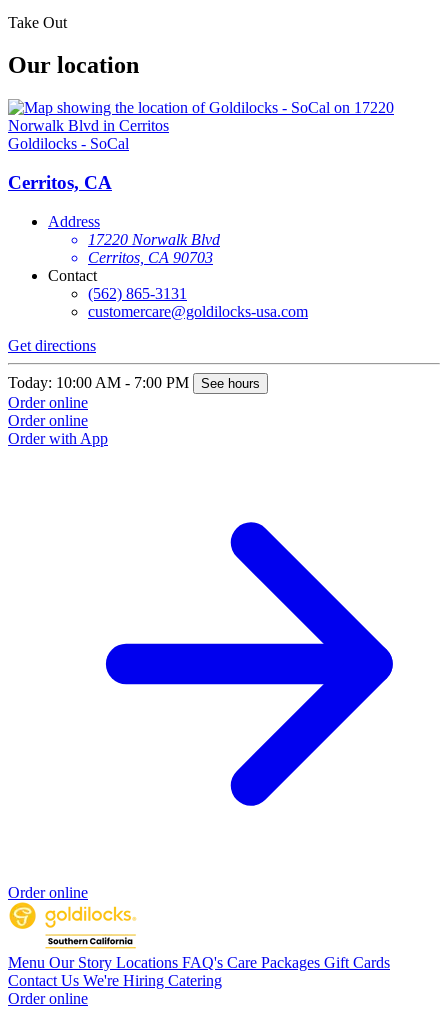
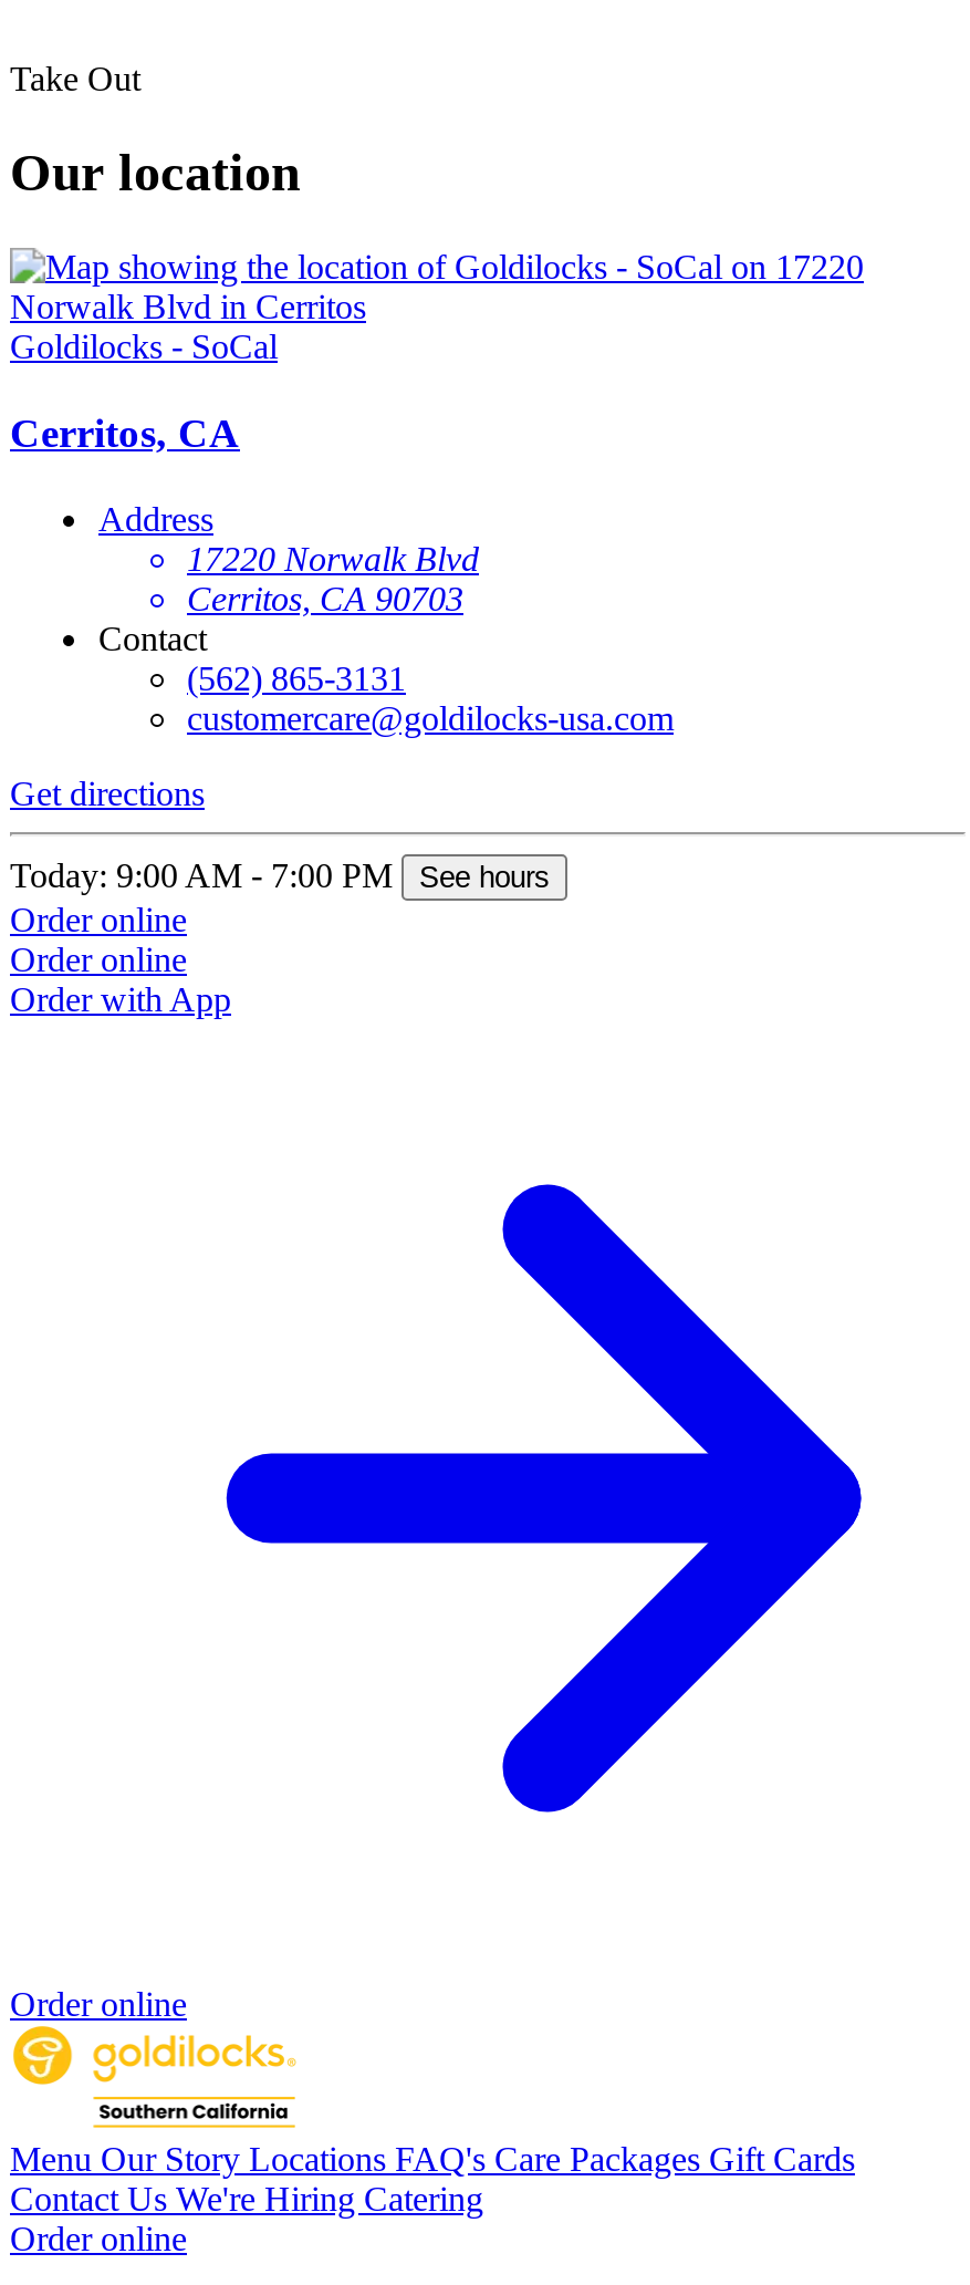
- Today: 10:00 AM - 7:00 PM See hours
+ Today: 9:00 AM - 7:00 PM See hours
